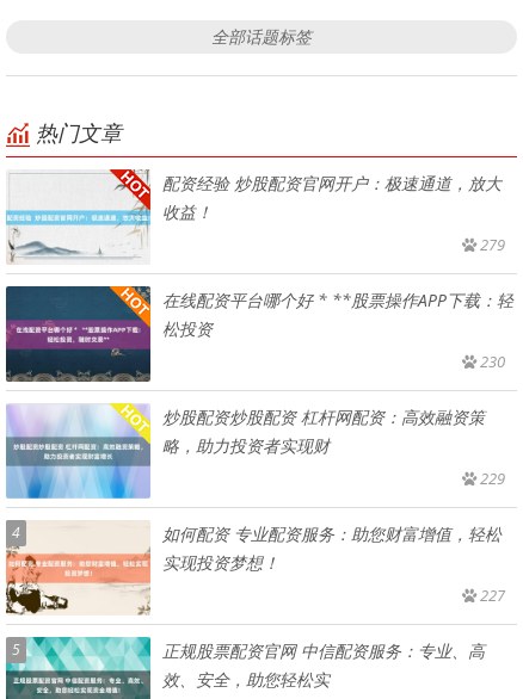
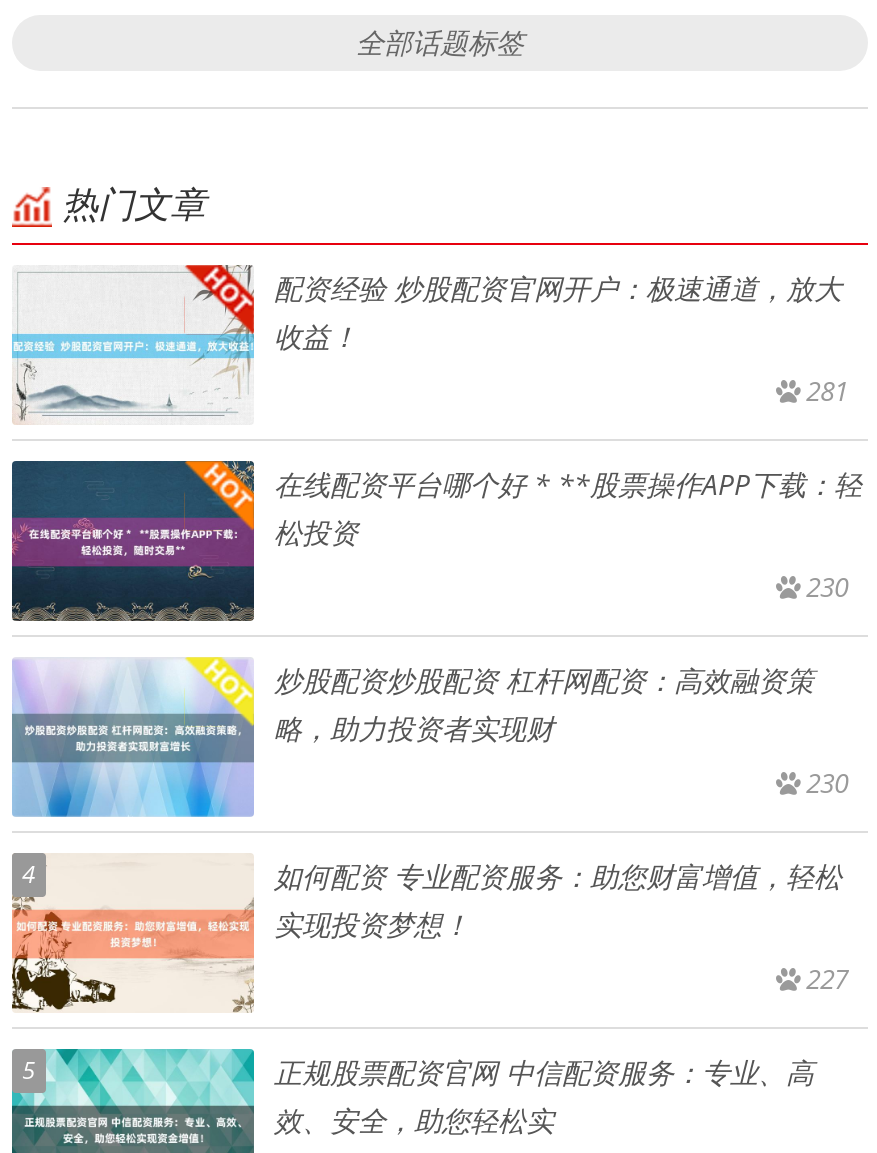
- 279
+ 281

- 229
+ 230
